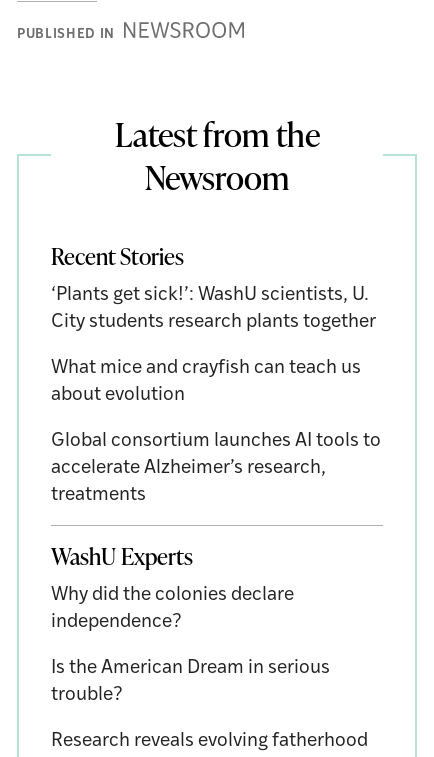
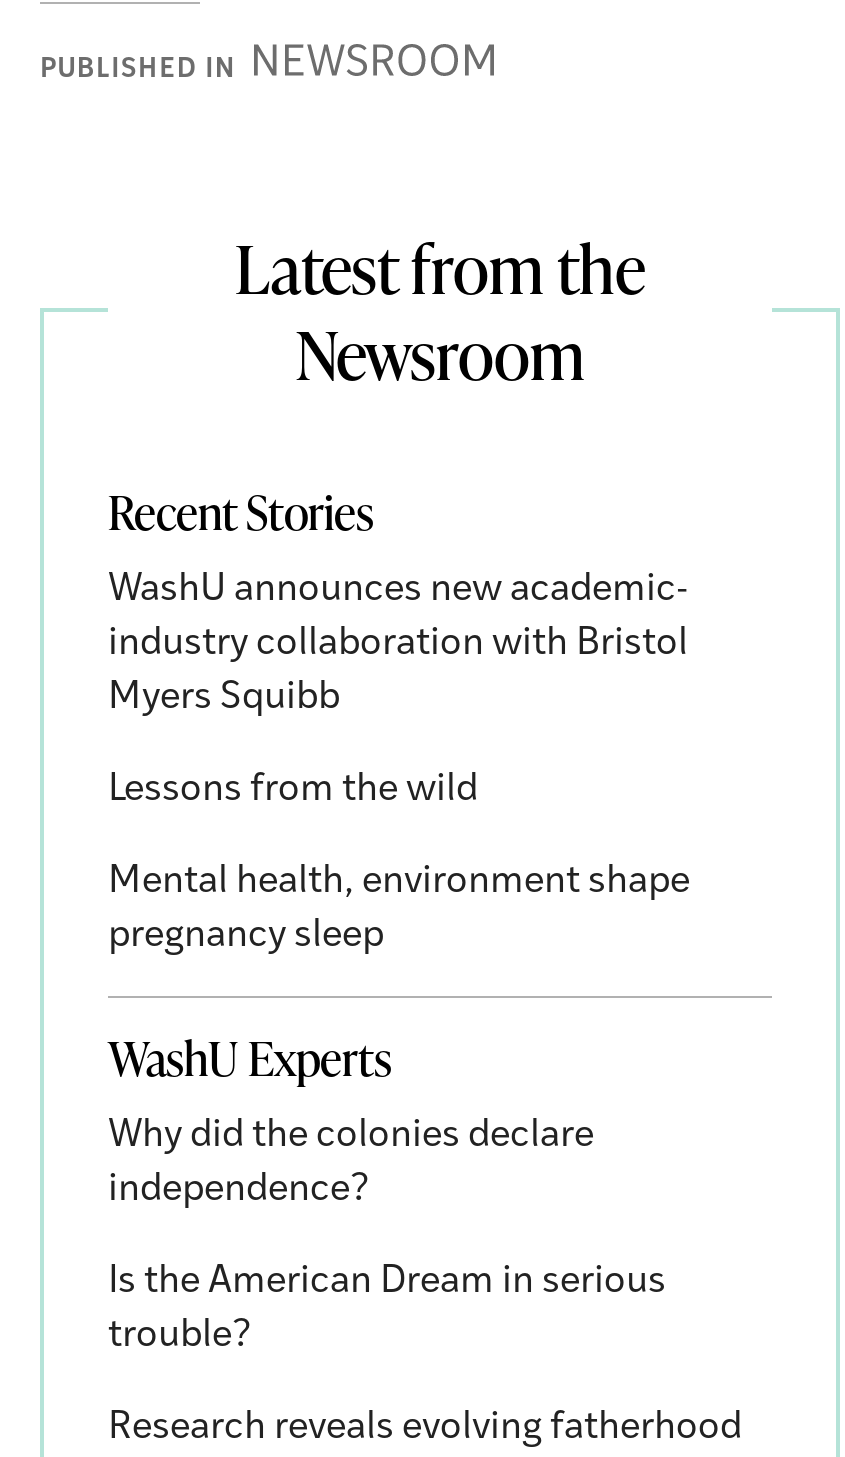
- ‘Plants get sick!’: WashU scientists, U.
- City students research plants together
+ WashU announces new academic-
+ industry collaboration with Bristol
+ Myers Squibb

- What mice and crayfish can teach us
- about evolution
+ Lessons from the wild

- Global consortium launches AI tools to
- accelerate Alzheimer’s research,
- treatments
+ Mental health, environment shape
+ pregnancy sleep
